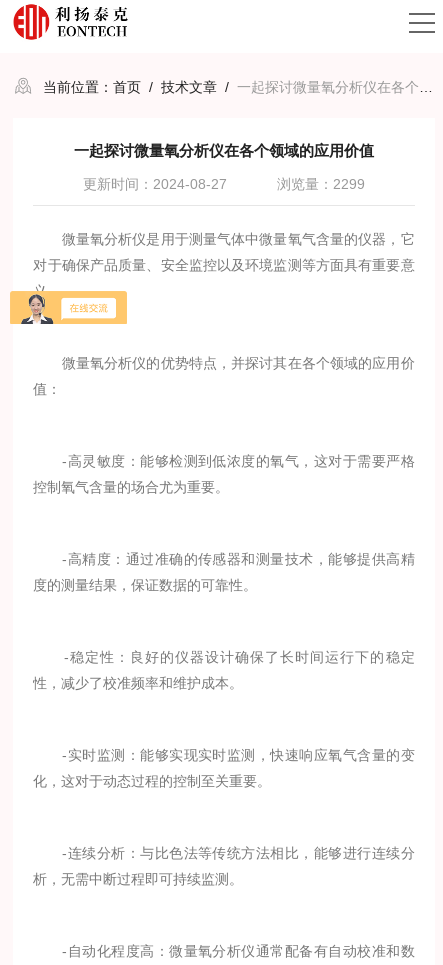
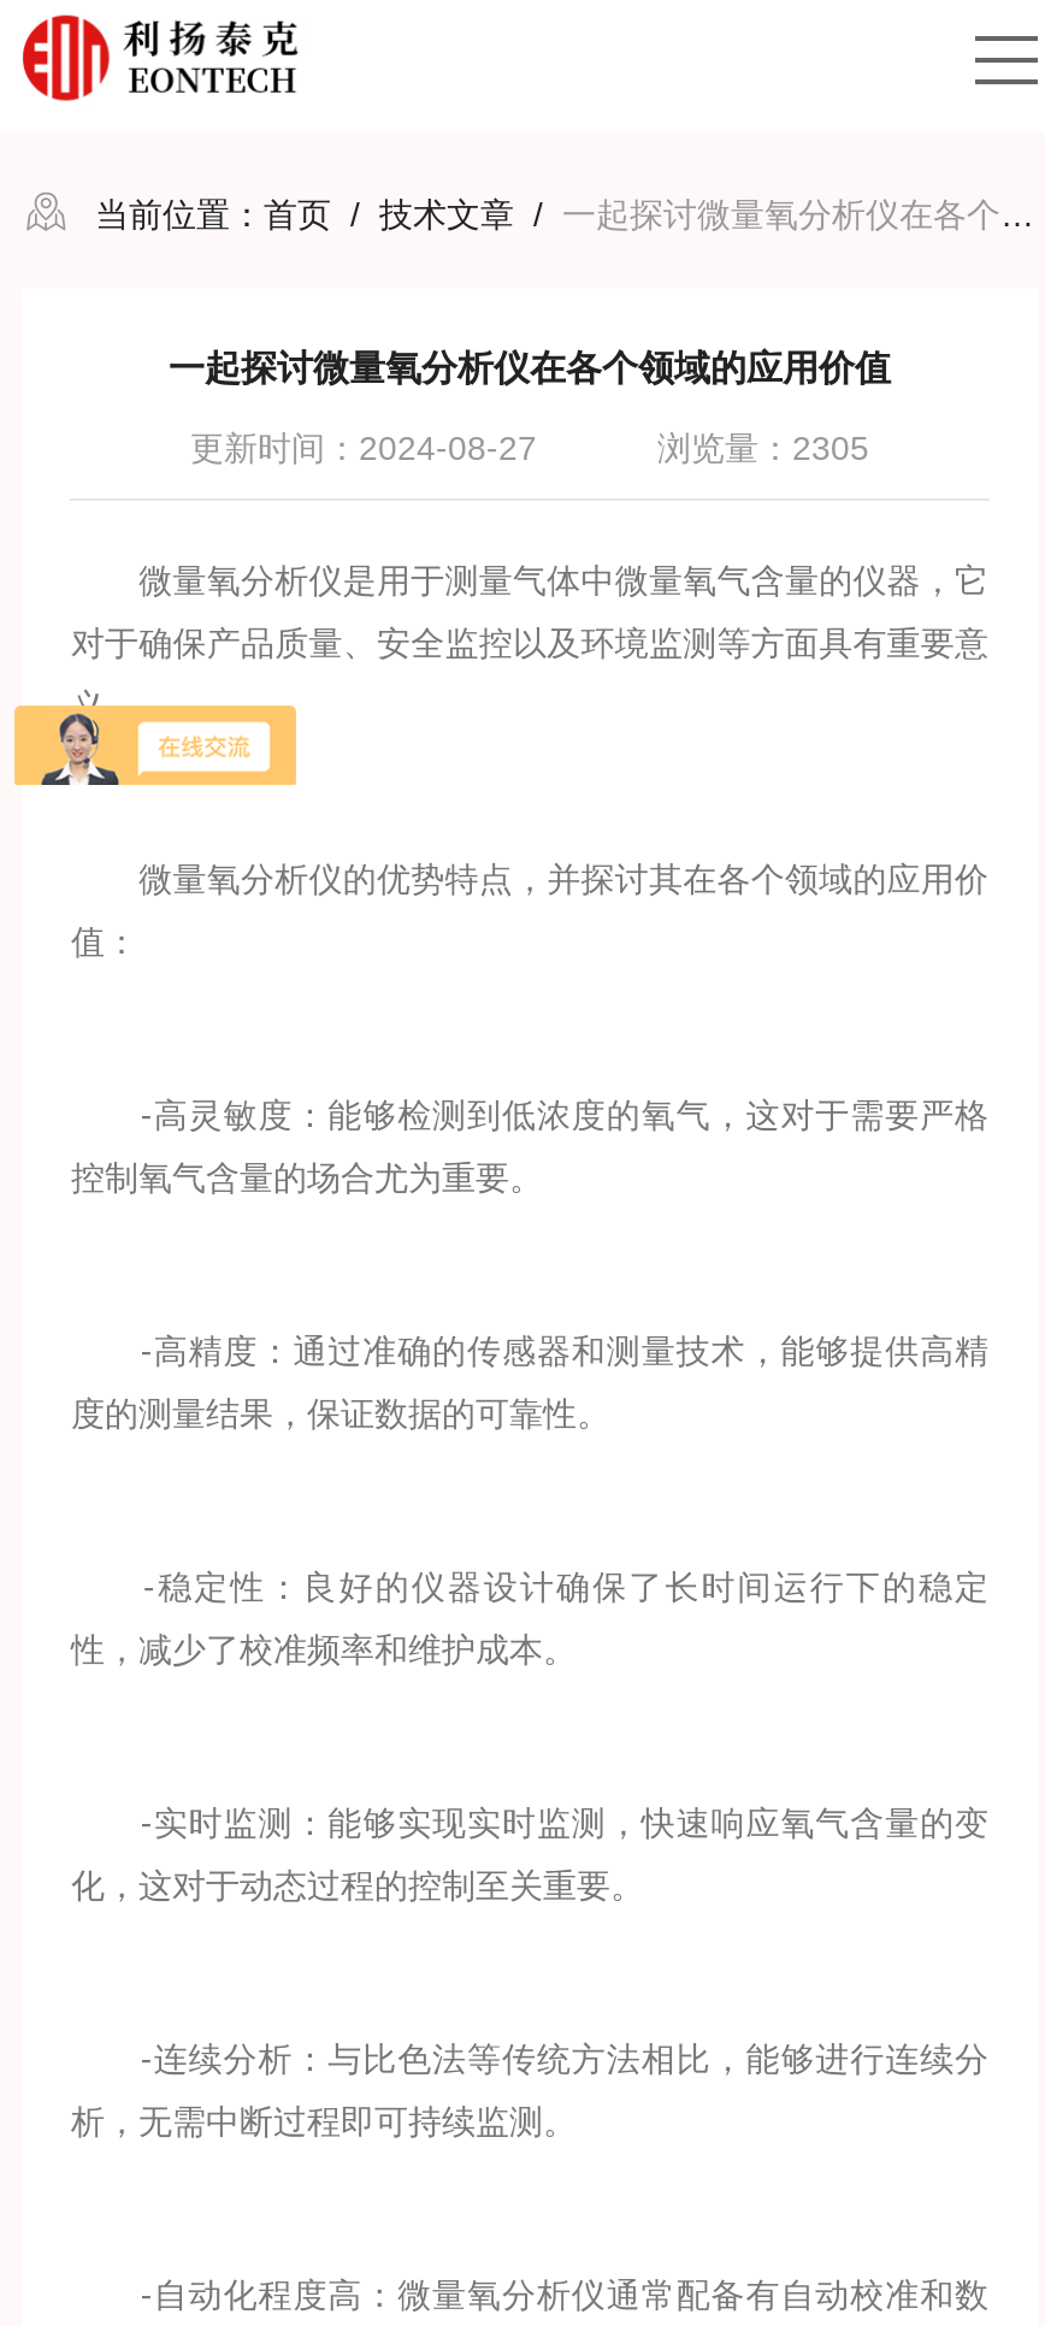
- 浏览量：2299
+ 浏览量：2305
